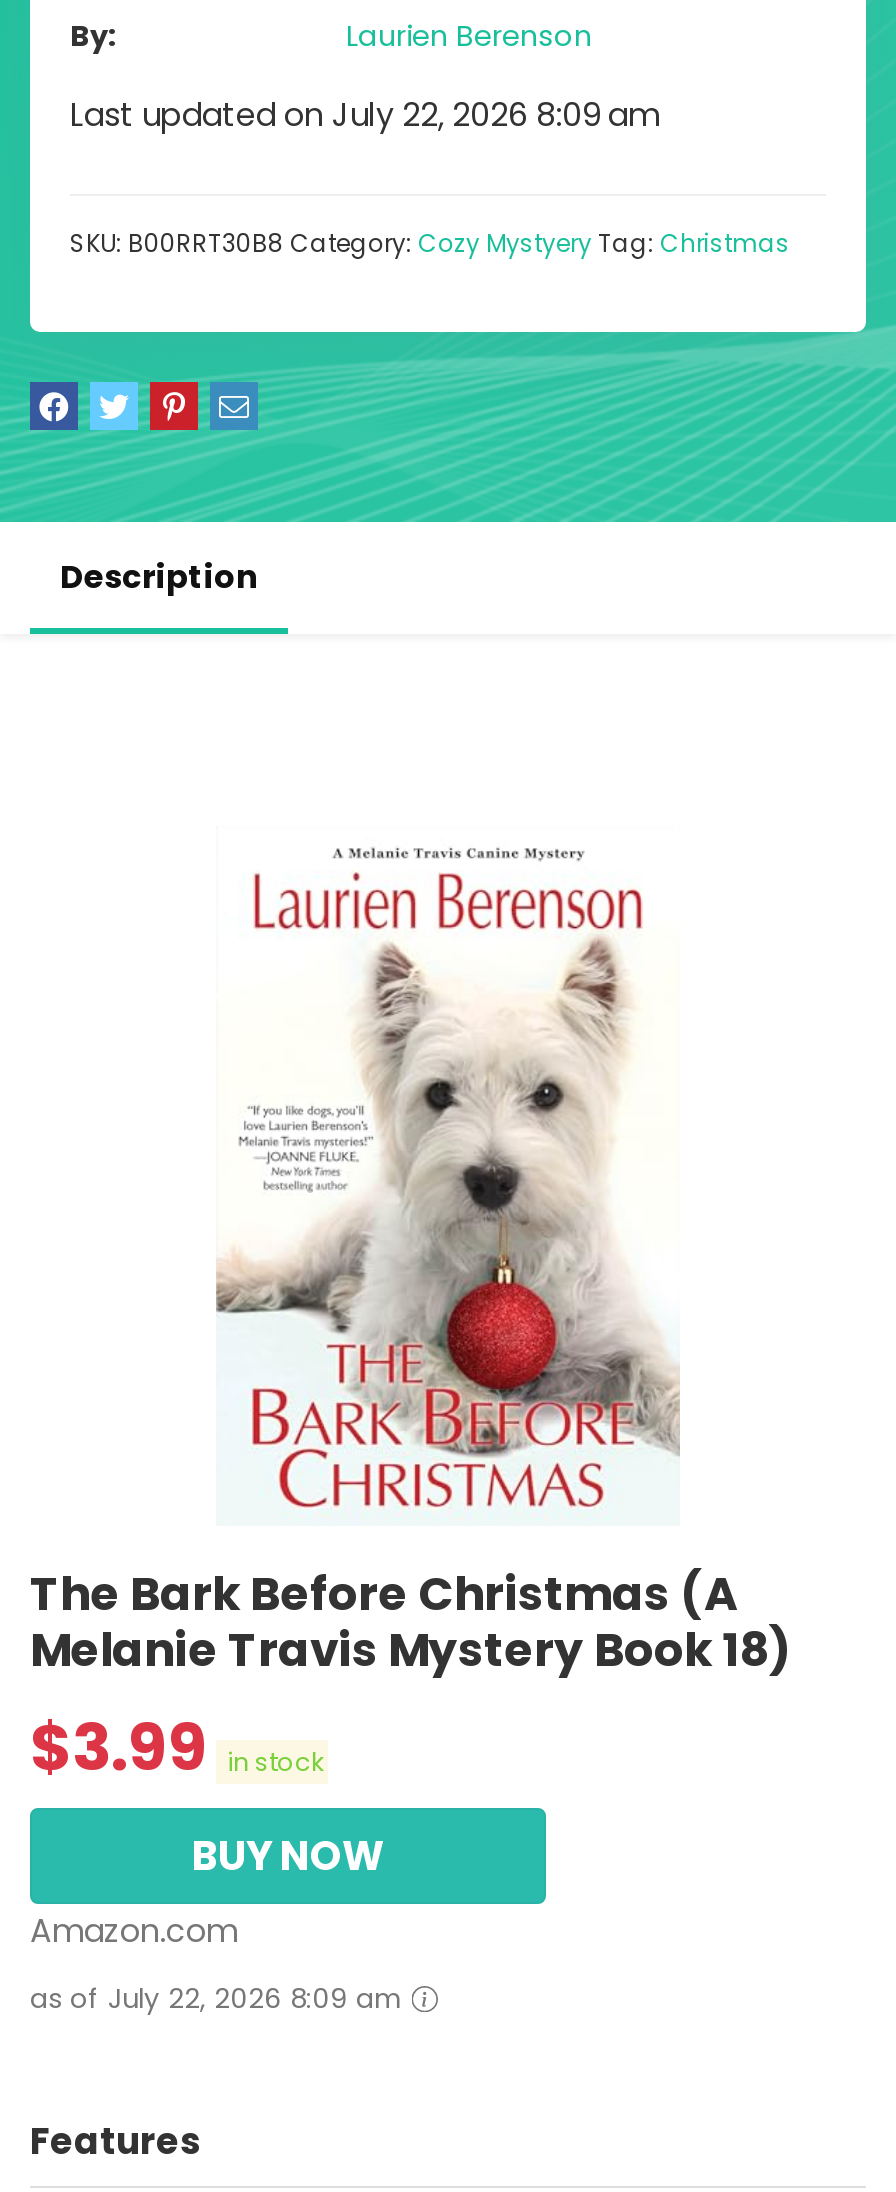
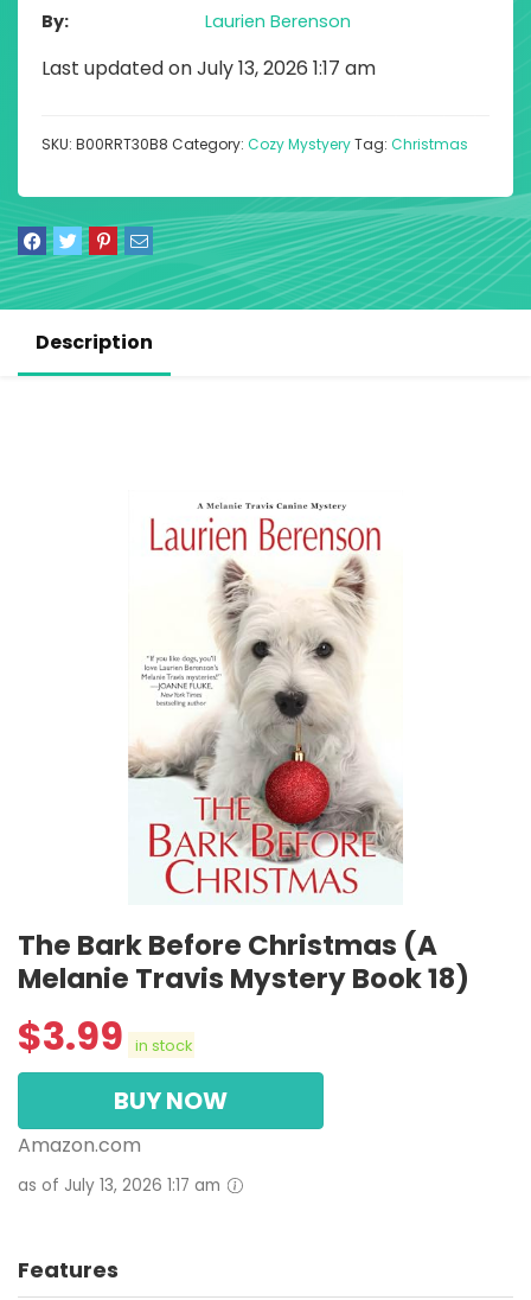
- Last updated on July 22, 2026 8:09 am
+ Last updated on July 13, 2026 1:17 am

- as of July 22, 2026 8:09 am
+ as of July 13, 2026 1:17 am
